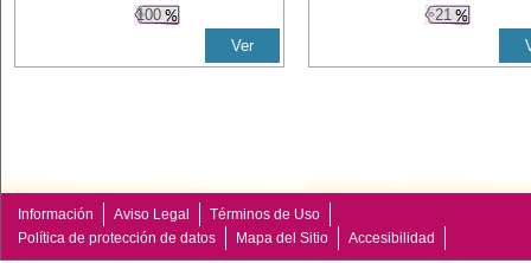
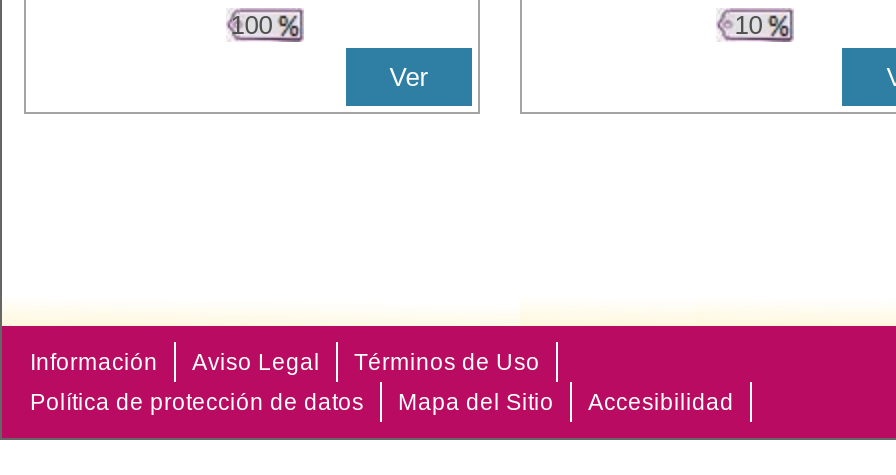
- 21
+ 10
